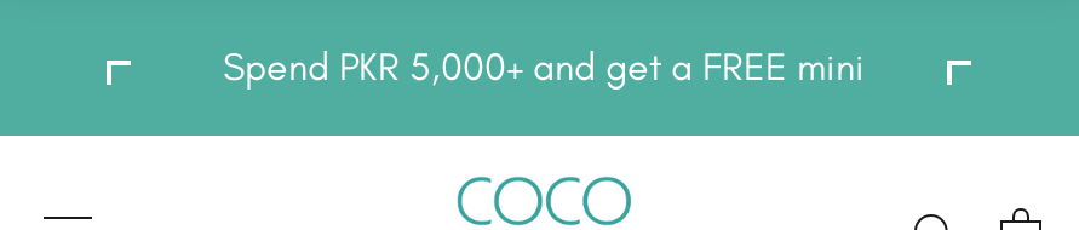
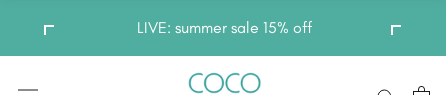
- Spend PKR 5,000+ and get a FREE mini
+ LIVE: summer sale 15% off
